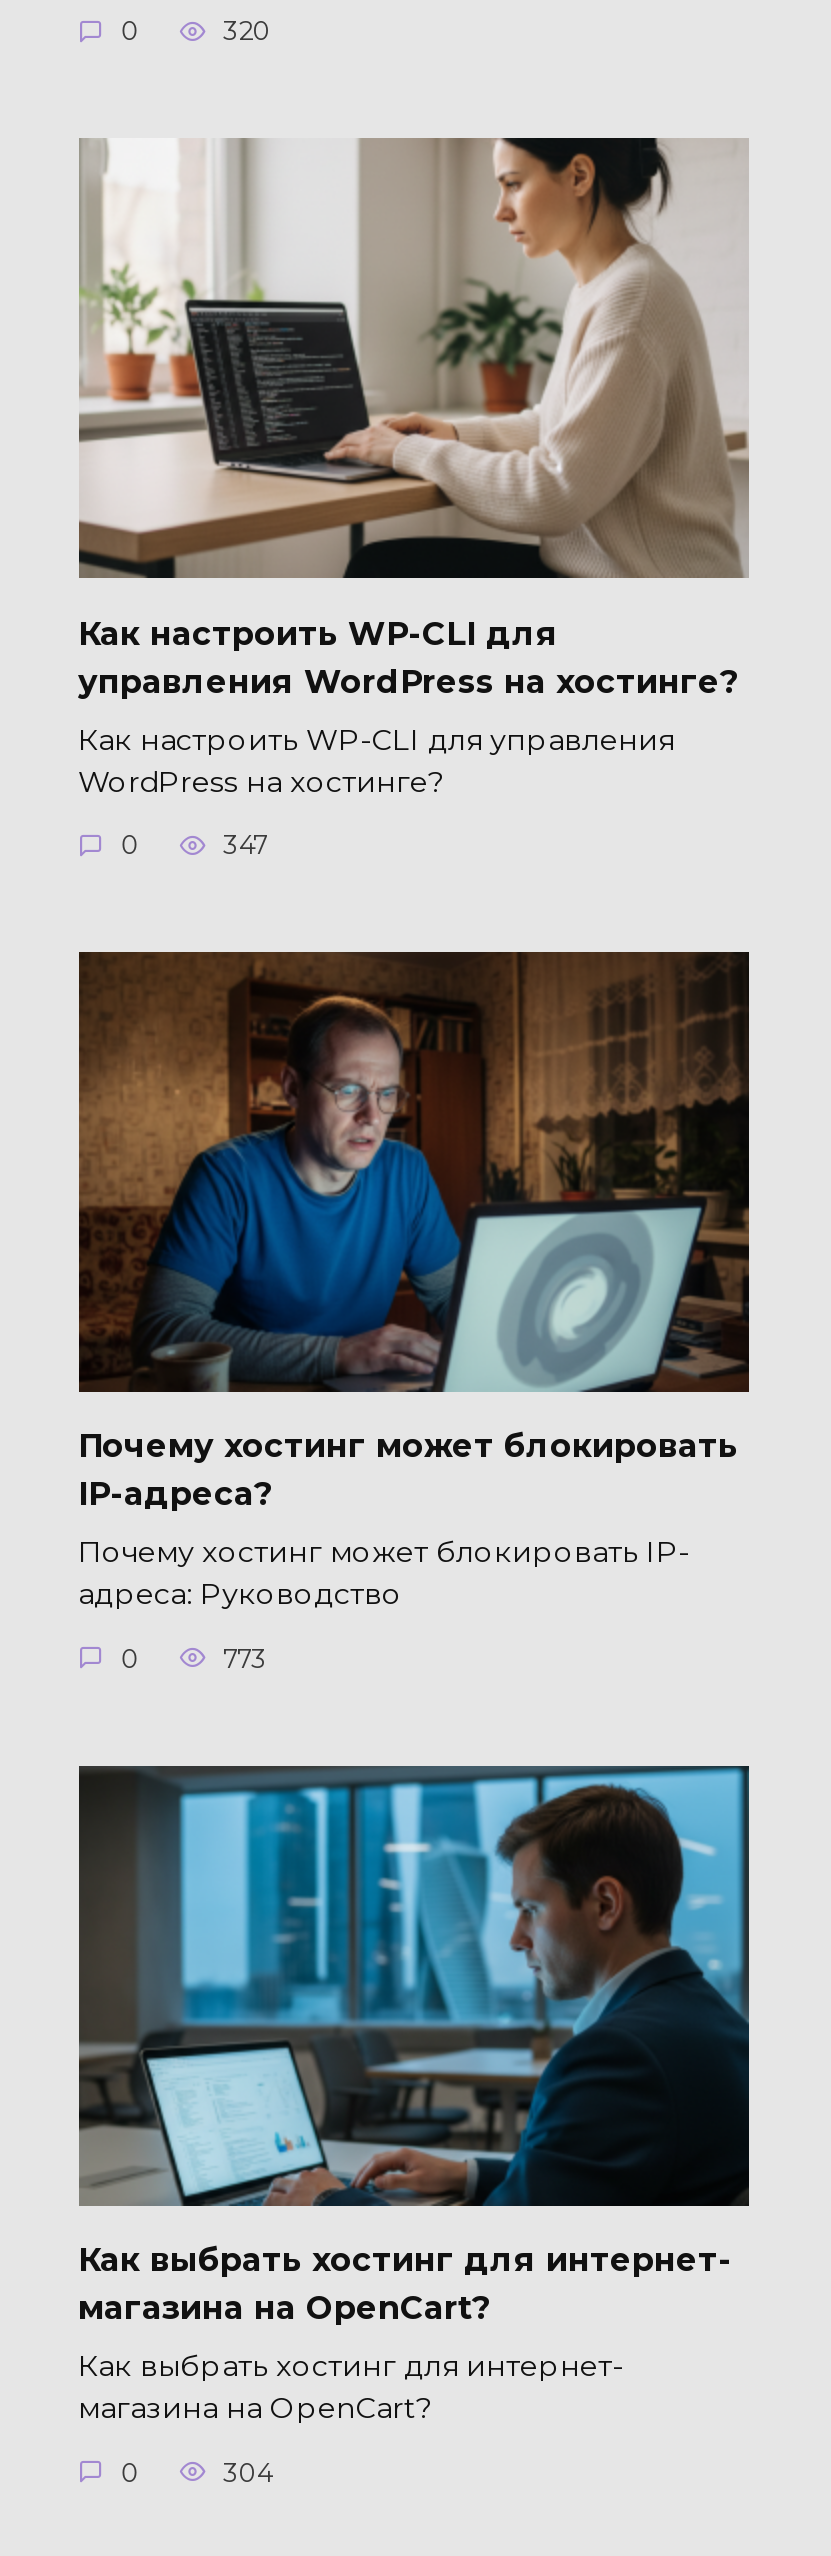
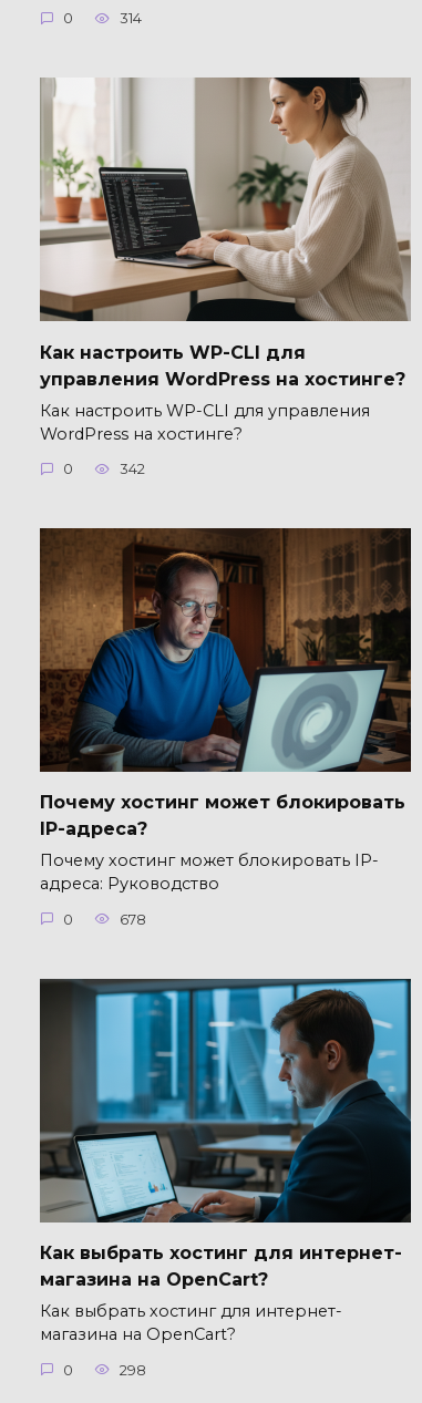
- 320
+ 314

- 347
+ 342

- 773
+ 678

- 304
+ 298
